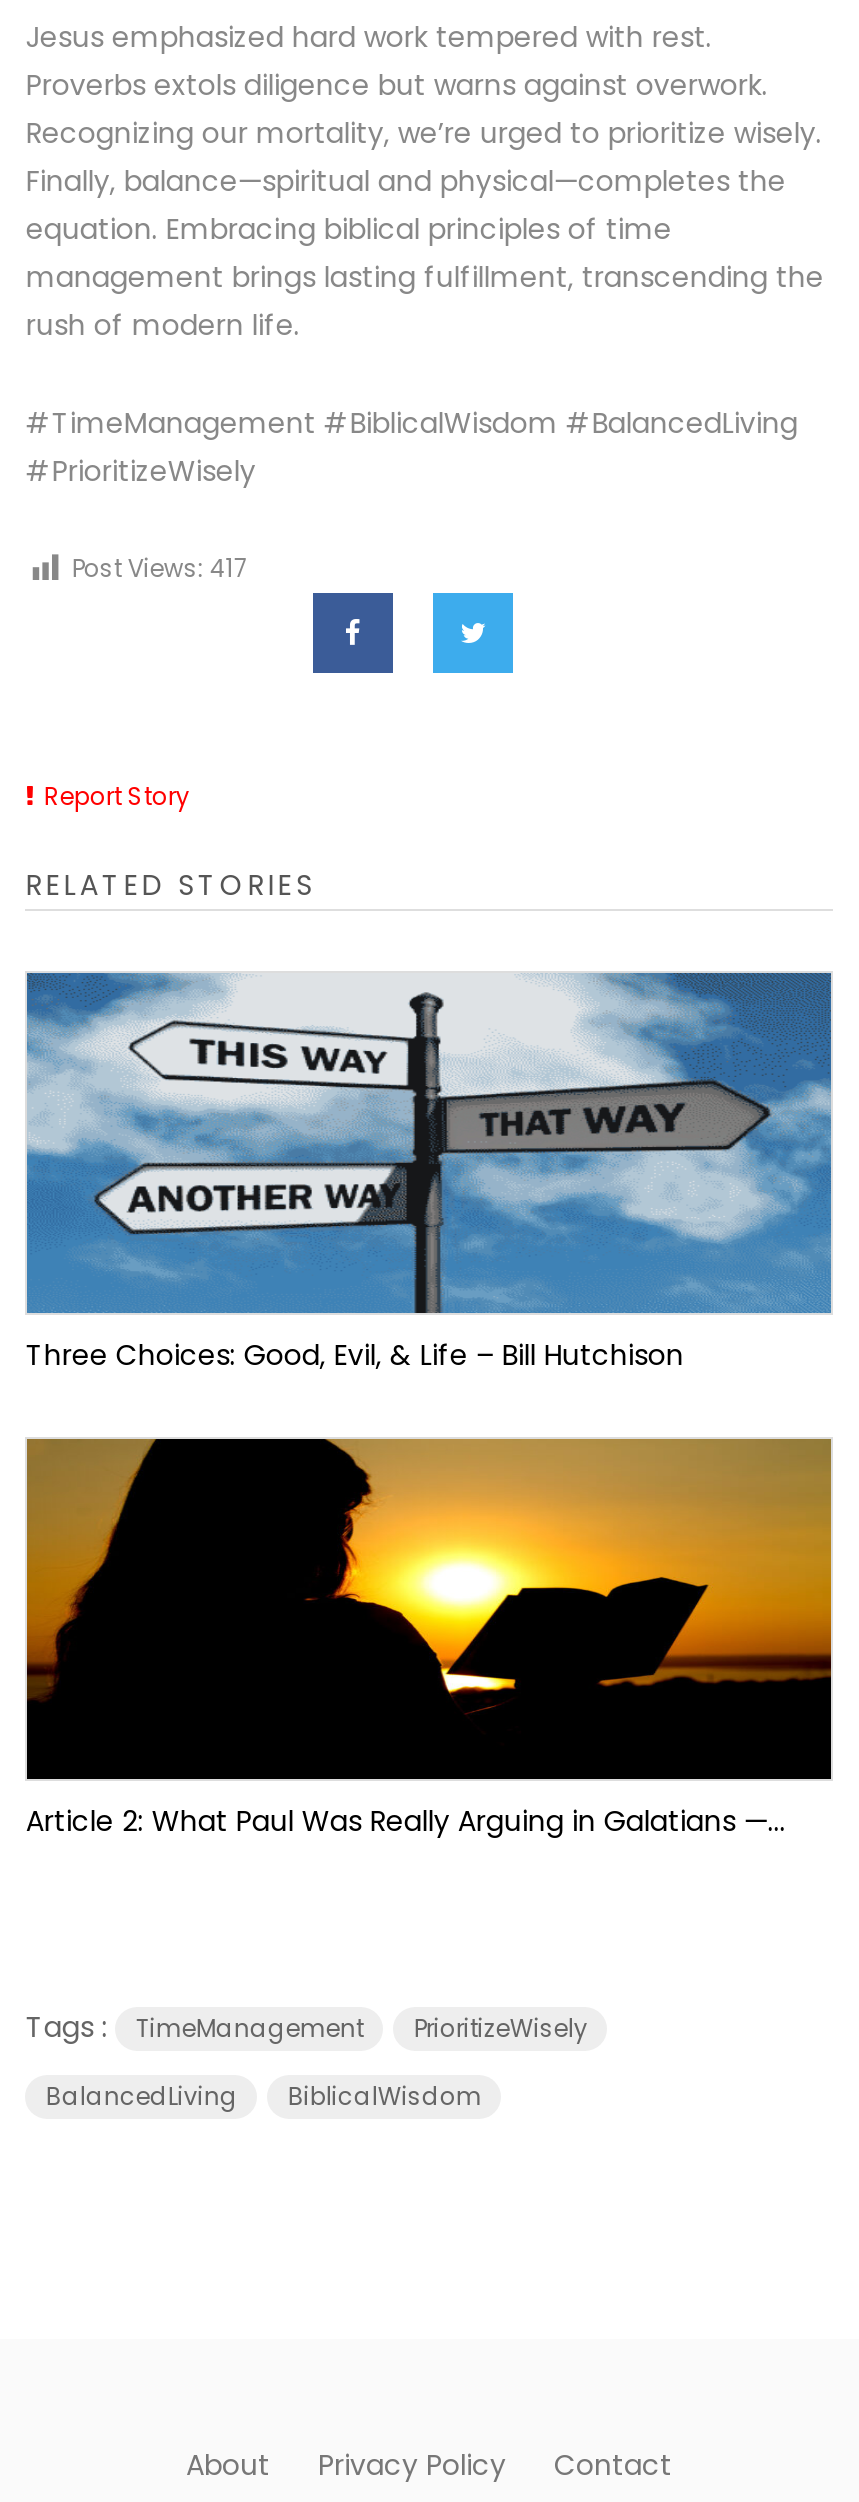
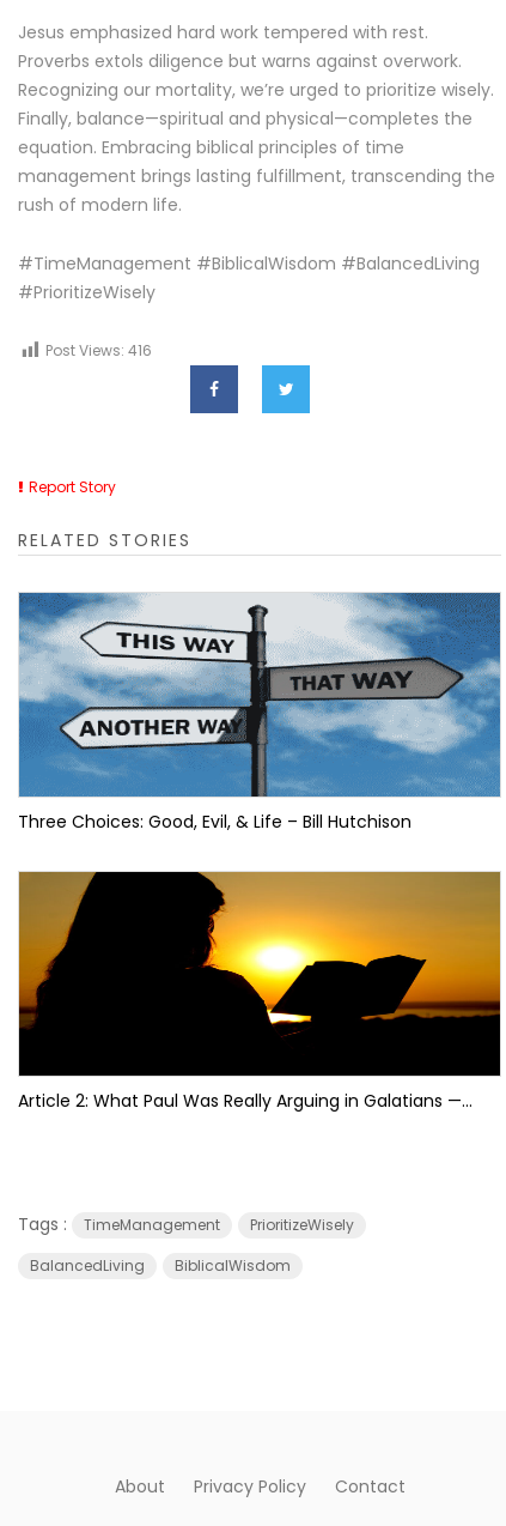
- Post Views: 417
+ Post Views: 416
